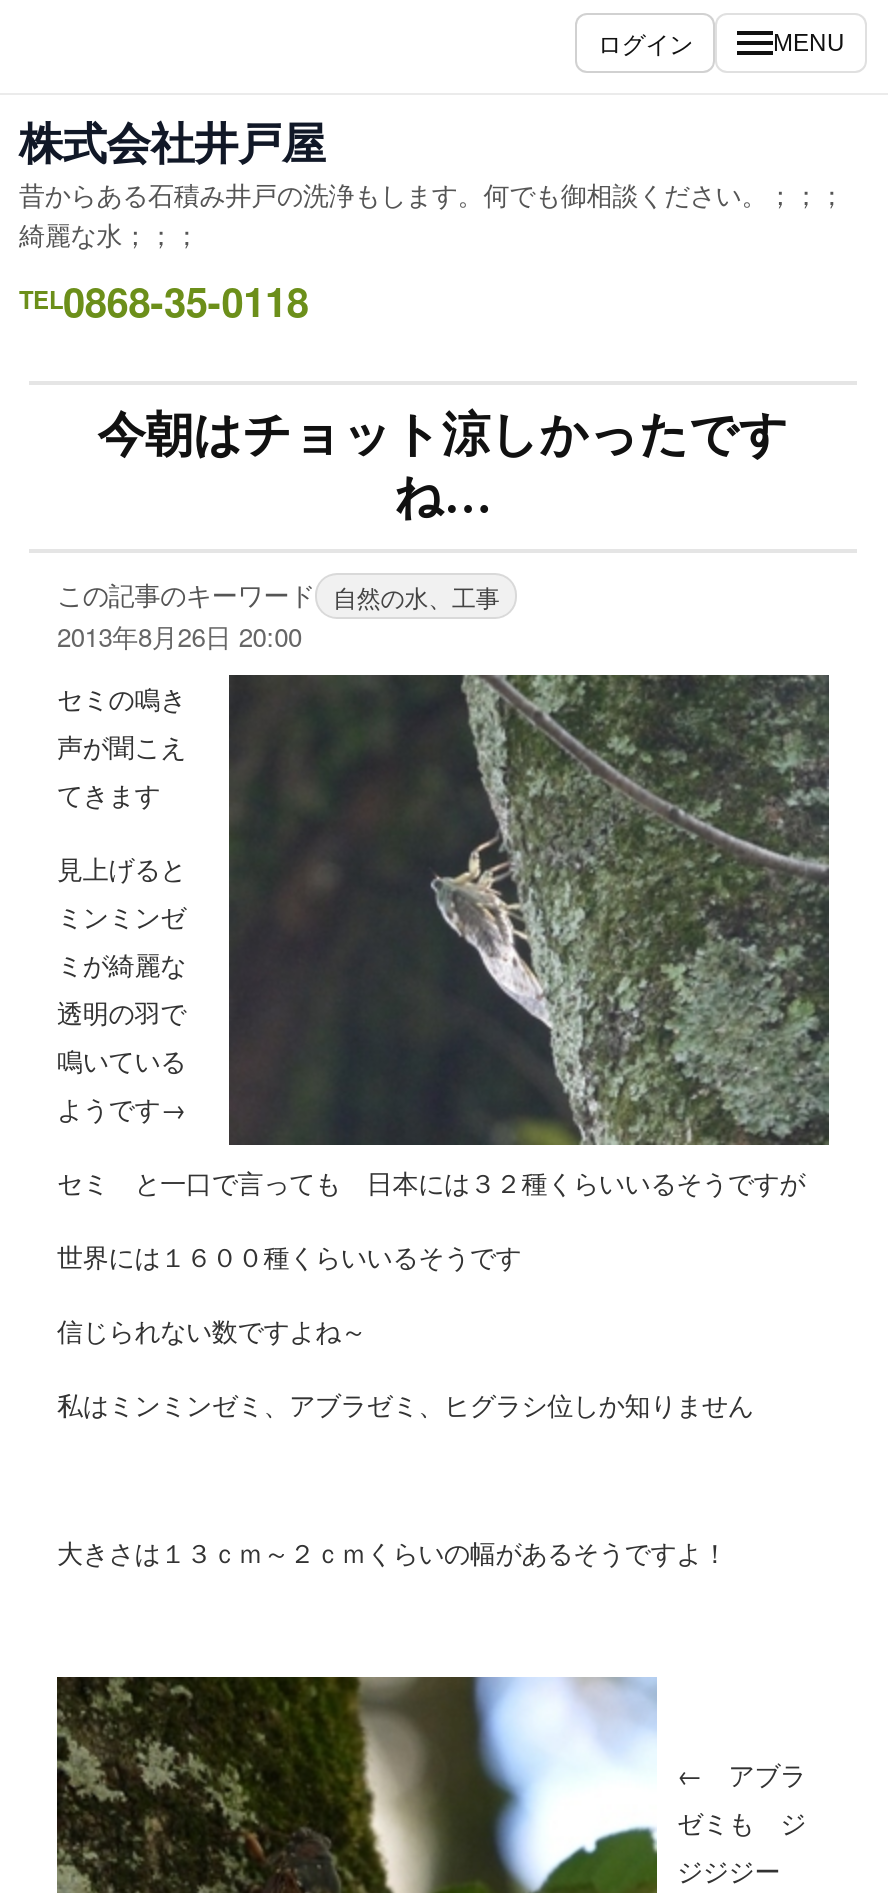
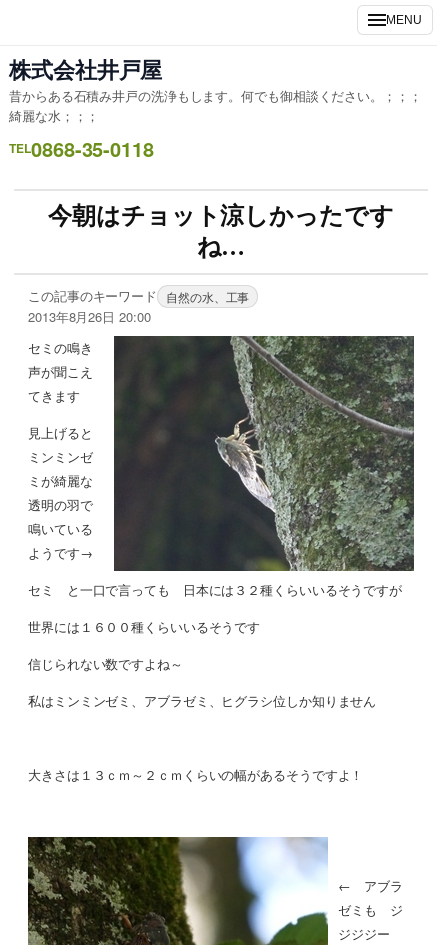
- ログイン
